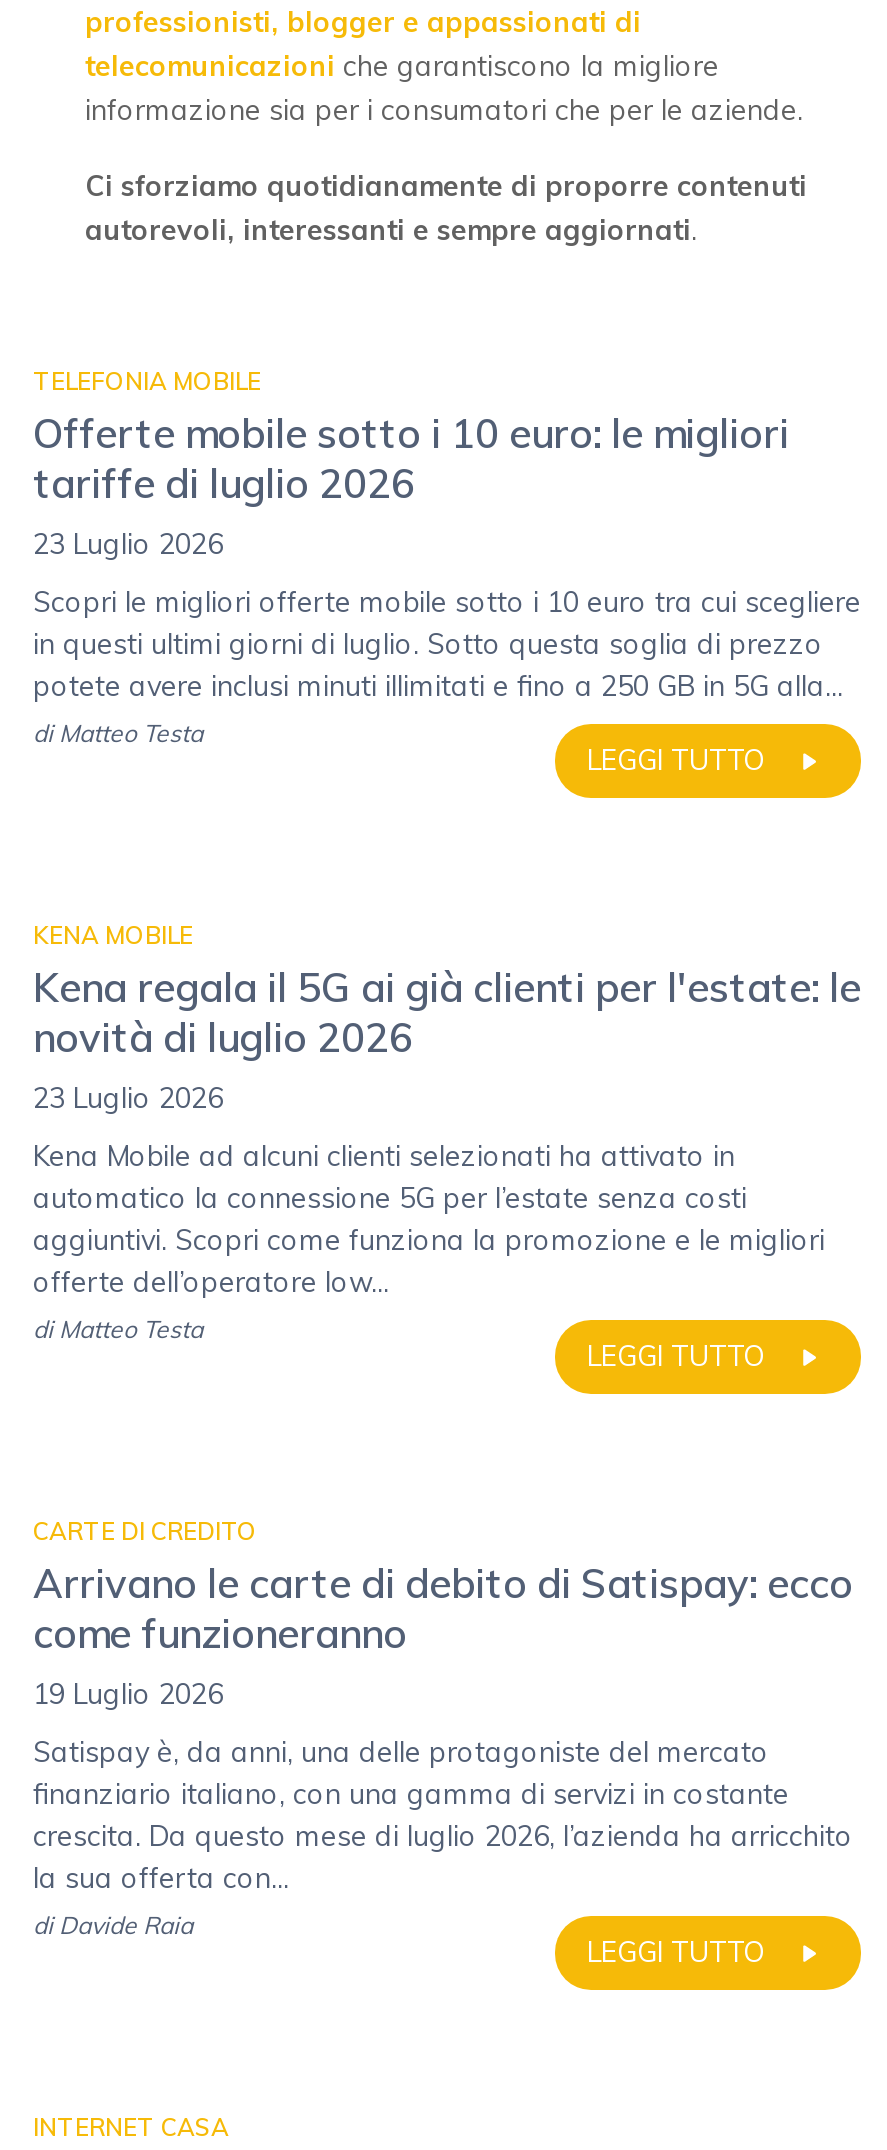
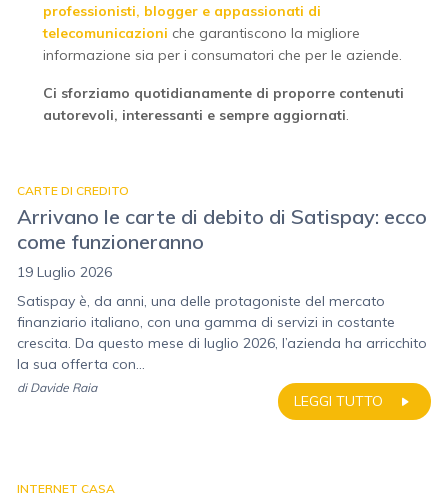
- TELEFONIA MOBILE
- Offerte mobile sotto i 10 euro: le migliori
- tariffe di luglio 2026
- 23 Luglio 2026
- Scopri le migliori offerte mobile sotto i 10 euro tra cui scegliere
- in questi ultimi giorni di luglio. Sotto questa soglia di prezzo
- potete avere inclusi minuti illimitati e fino a 250 GB in 5G alla...
- LEGGI TUTTO

- di Matteo Testa

- KENA MOBILE
- Kena regala il 5G ai già clienti per l'estate: le
- novità di luglio 2026
- 23 Luglio 2026
- Kena Mobile ad alcuni clienti selezionati ha attivato in
- automatico la connessione 5G per l’estate senza costi
- aggiuntivi. Scopri come funziona la promozione e le migliori
- offerte dell’operatore low...
- LEGGI TUTTO

- di Matteo Testa
